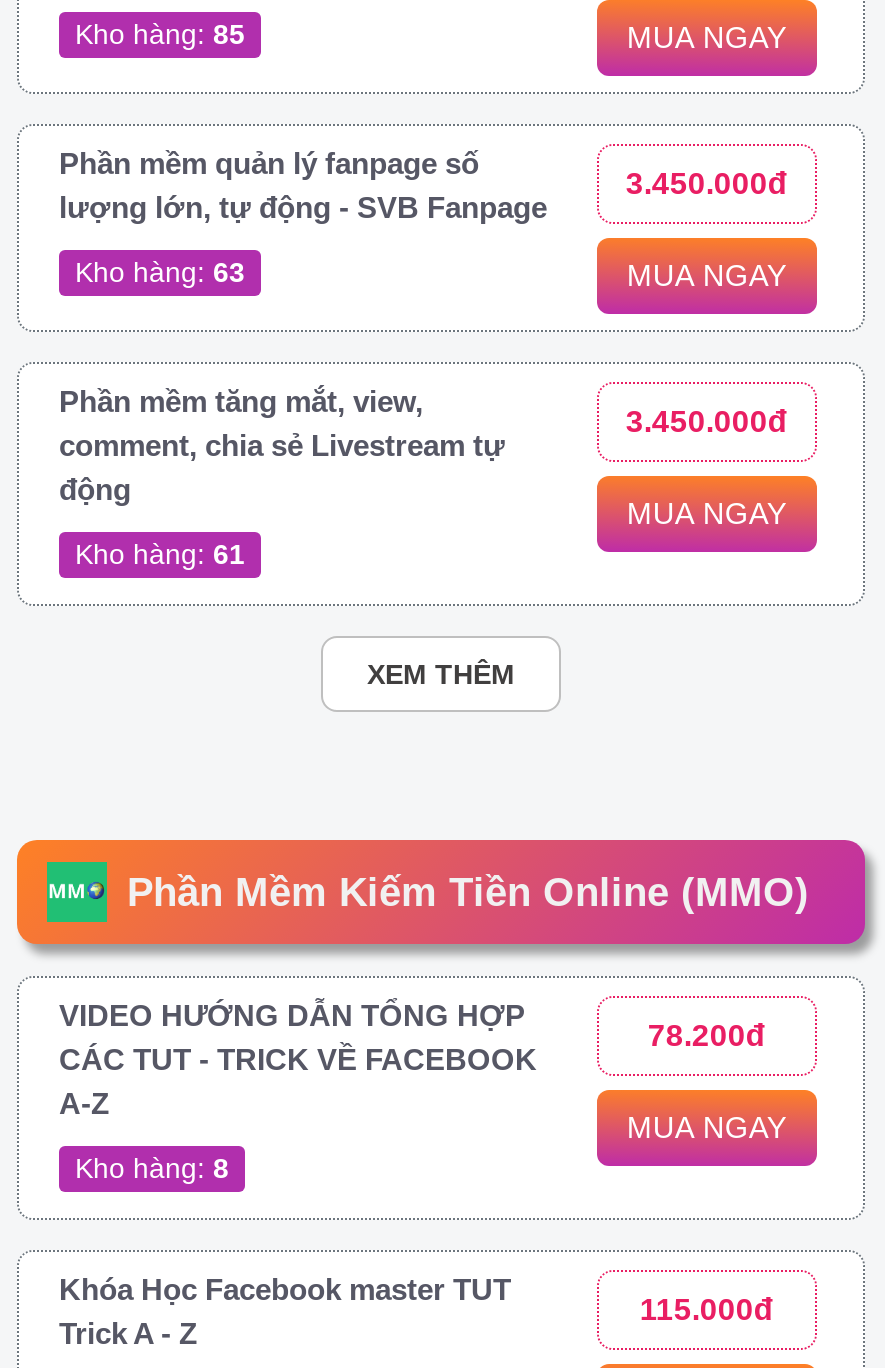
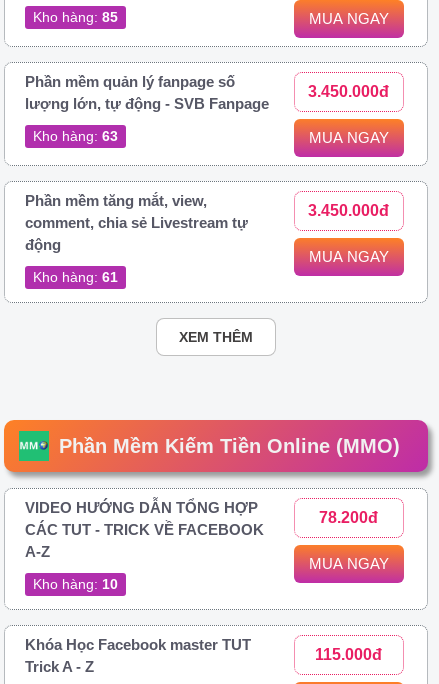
- Kho hàng: 8
+ Kho hàng: 10
